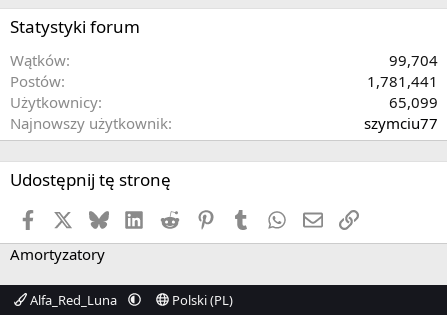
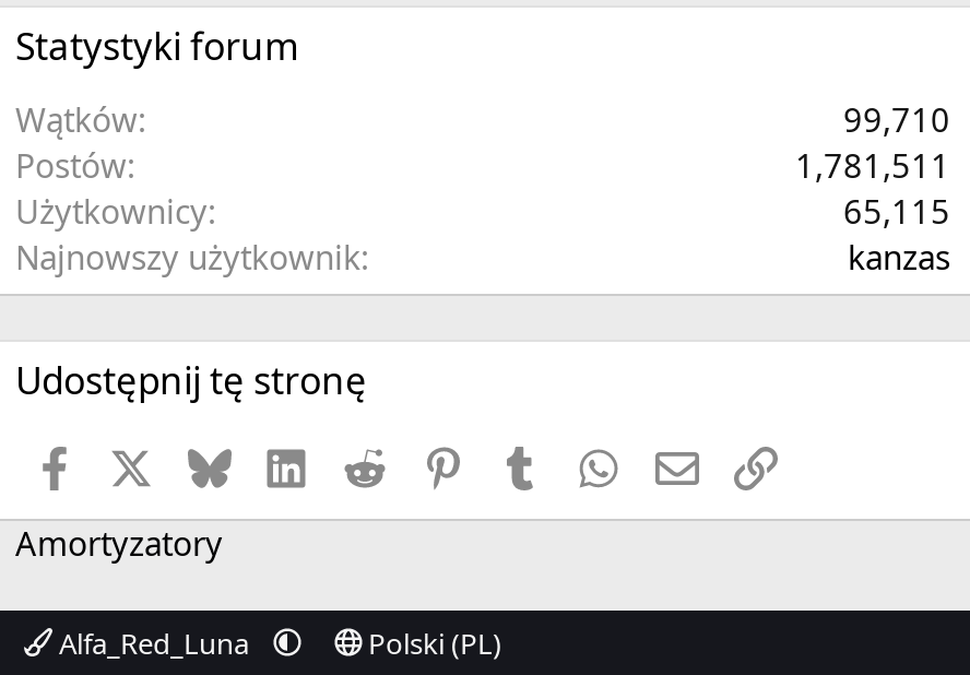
- 99,704
+ 99,710

- 1,781,441
+ 1,781,511

- 65,099
+ 65,115

- szymciu77
+ kanzas
